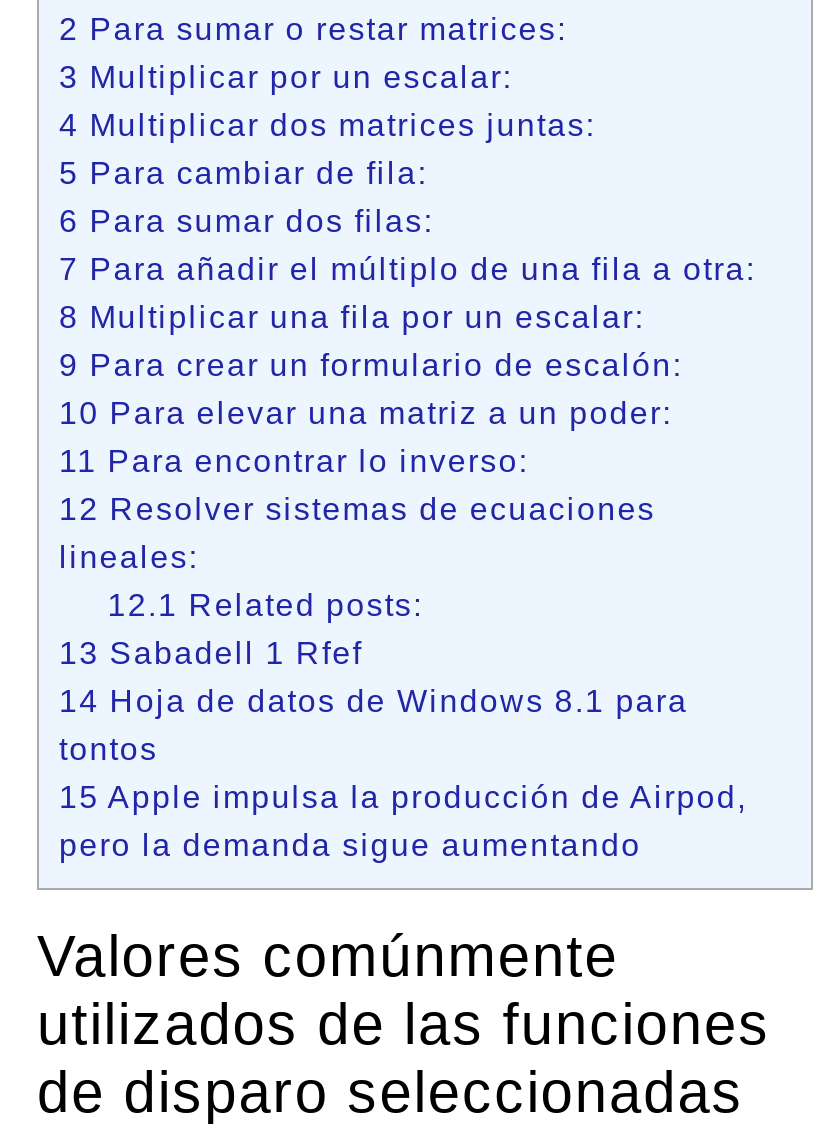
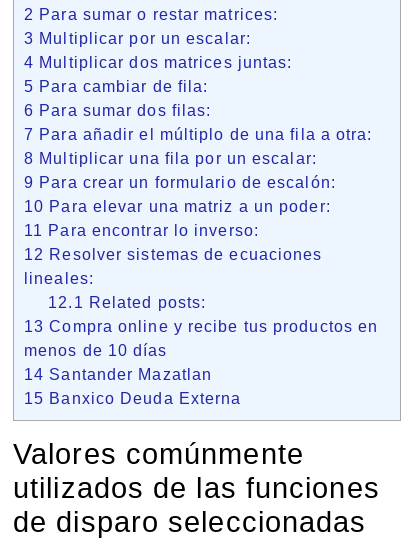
- 13 Sabadell 1 Rfef
- 14 Hoja de datos de Windows 8.1 para
- tontos
- 15 Apple impulsa la producción de Airpod,
- pero la demanda sigue aumentando
+ 13 Compra online y recibe tus productos en
+ menos de 10 días
+ 14 Santander Mazatlan
+ 15 Banxico Deuda Externa
